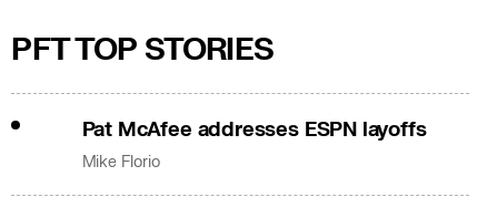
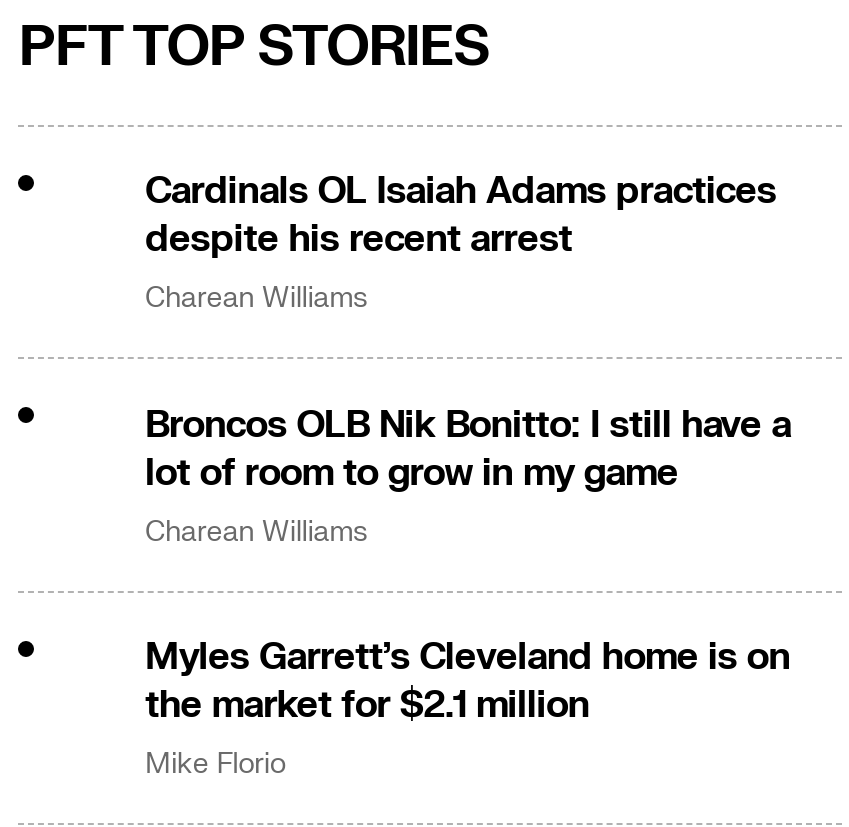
- Pat McAfee addresses ESPN layoffs
+ Cardinals OL Isaiah Adams practices
+ despite his recent arrest
+ Charean Williams
+ Broncos OLB Nik Bonitto: I still have a
+ lot of room to grow in my game
+ Charean Williams
+ Myles Garrett’s Cleveland home is on
+ the market for $2.1 million
